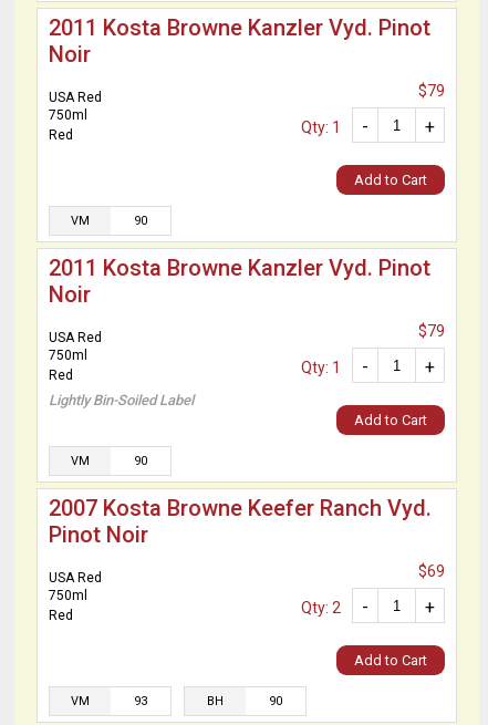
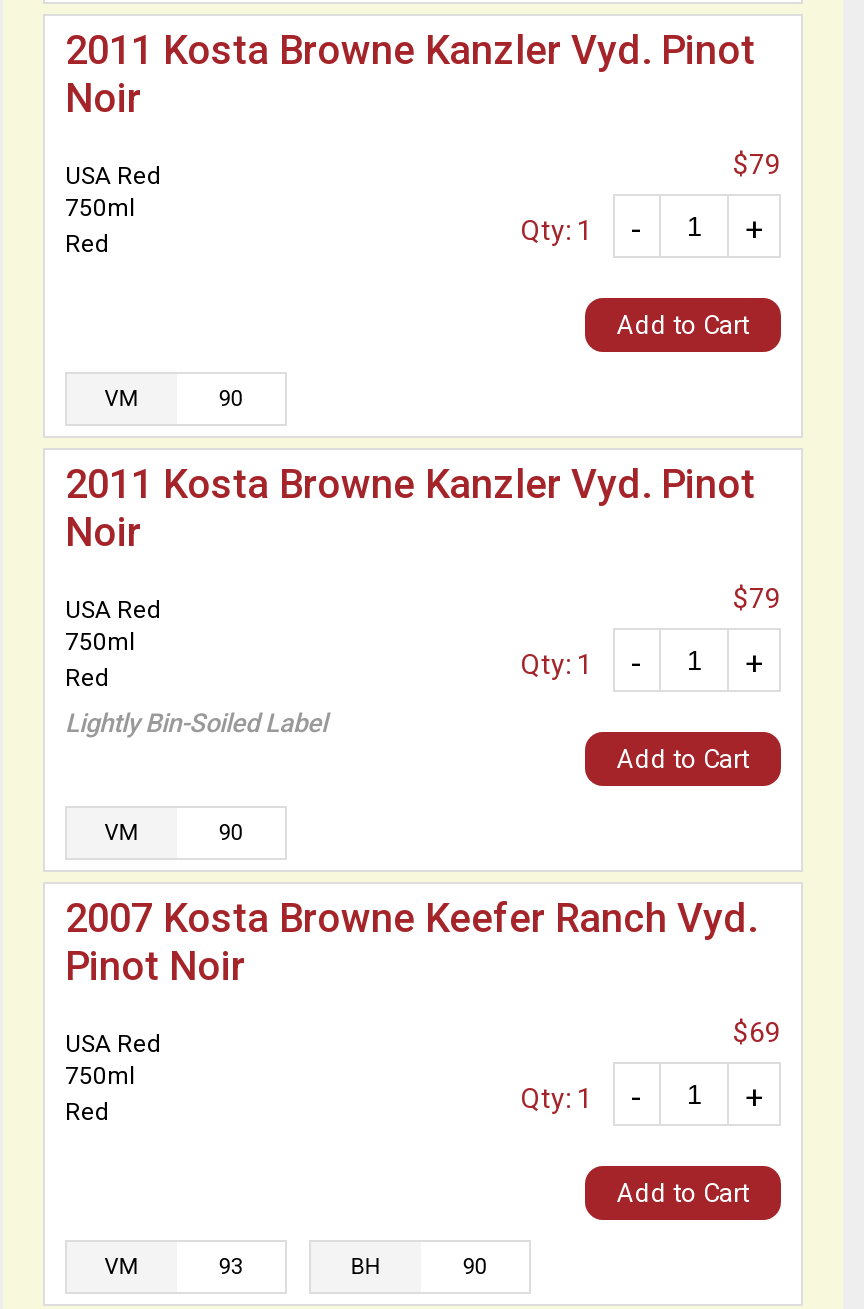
- Qty: 2
+ Qty: 1
